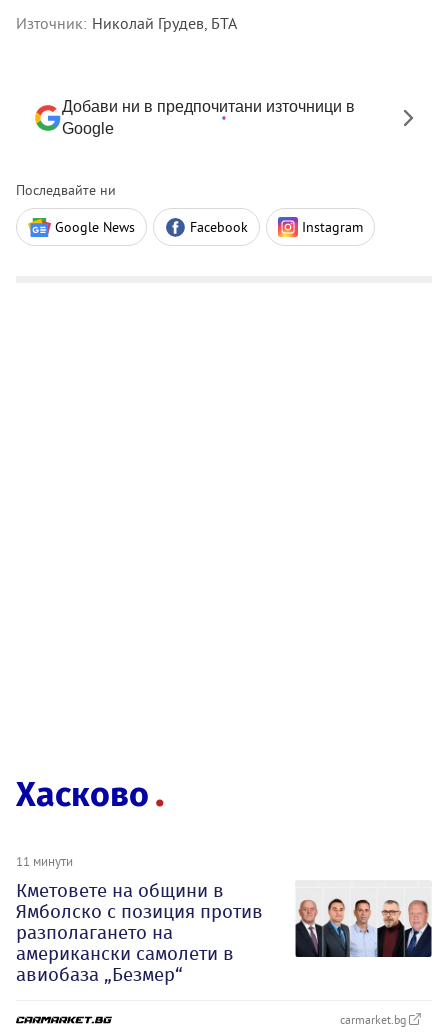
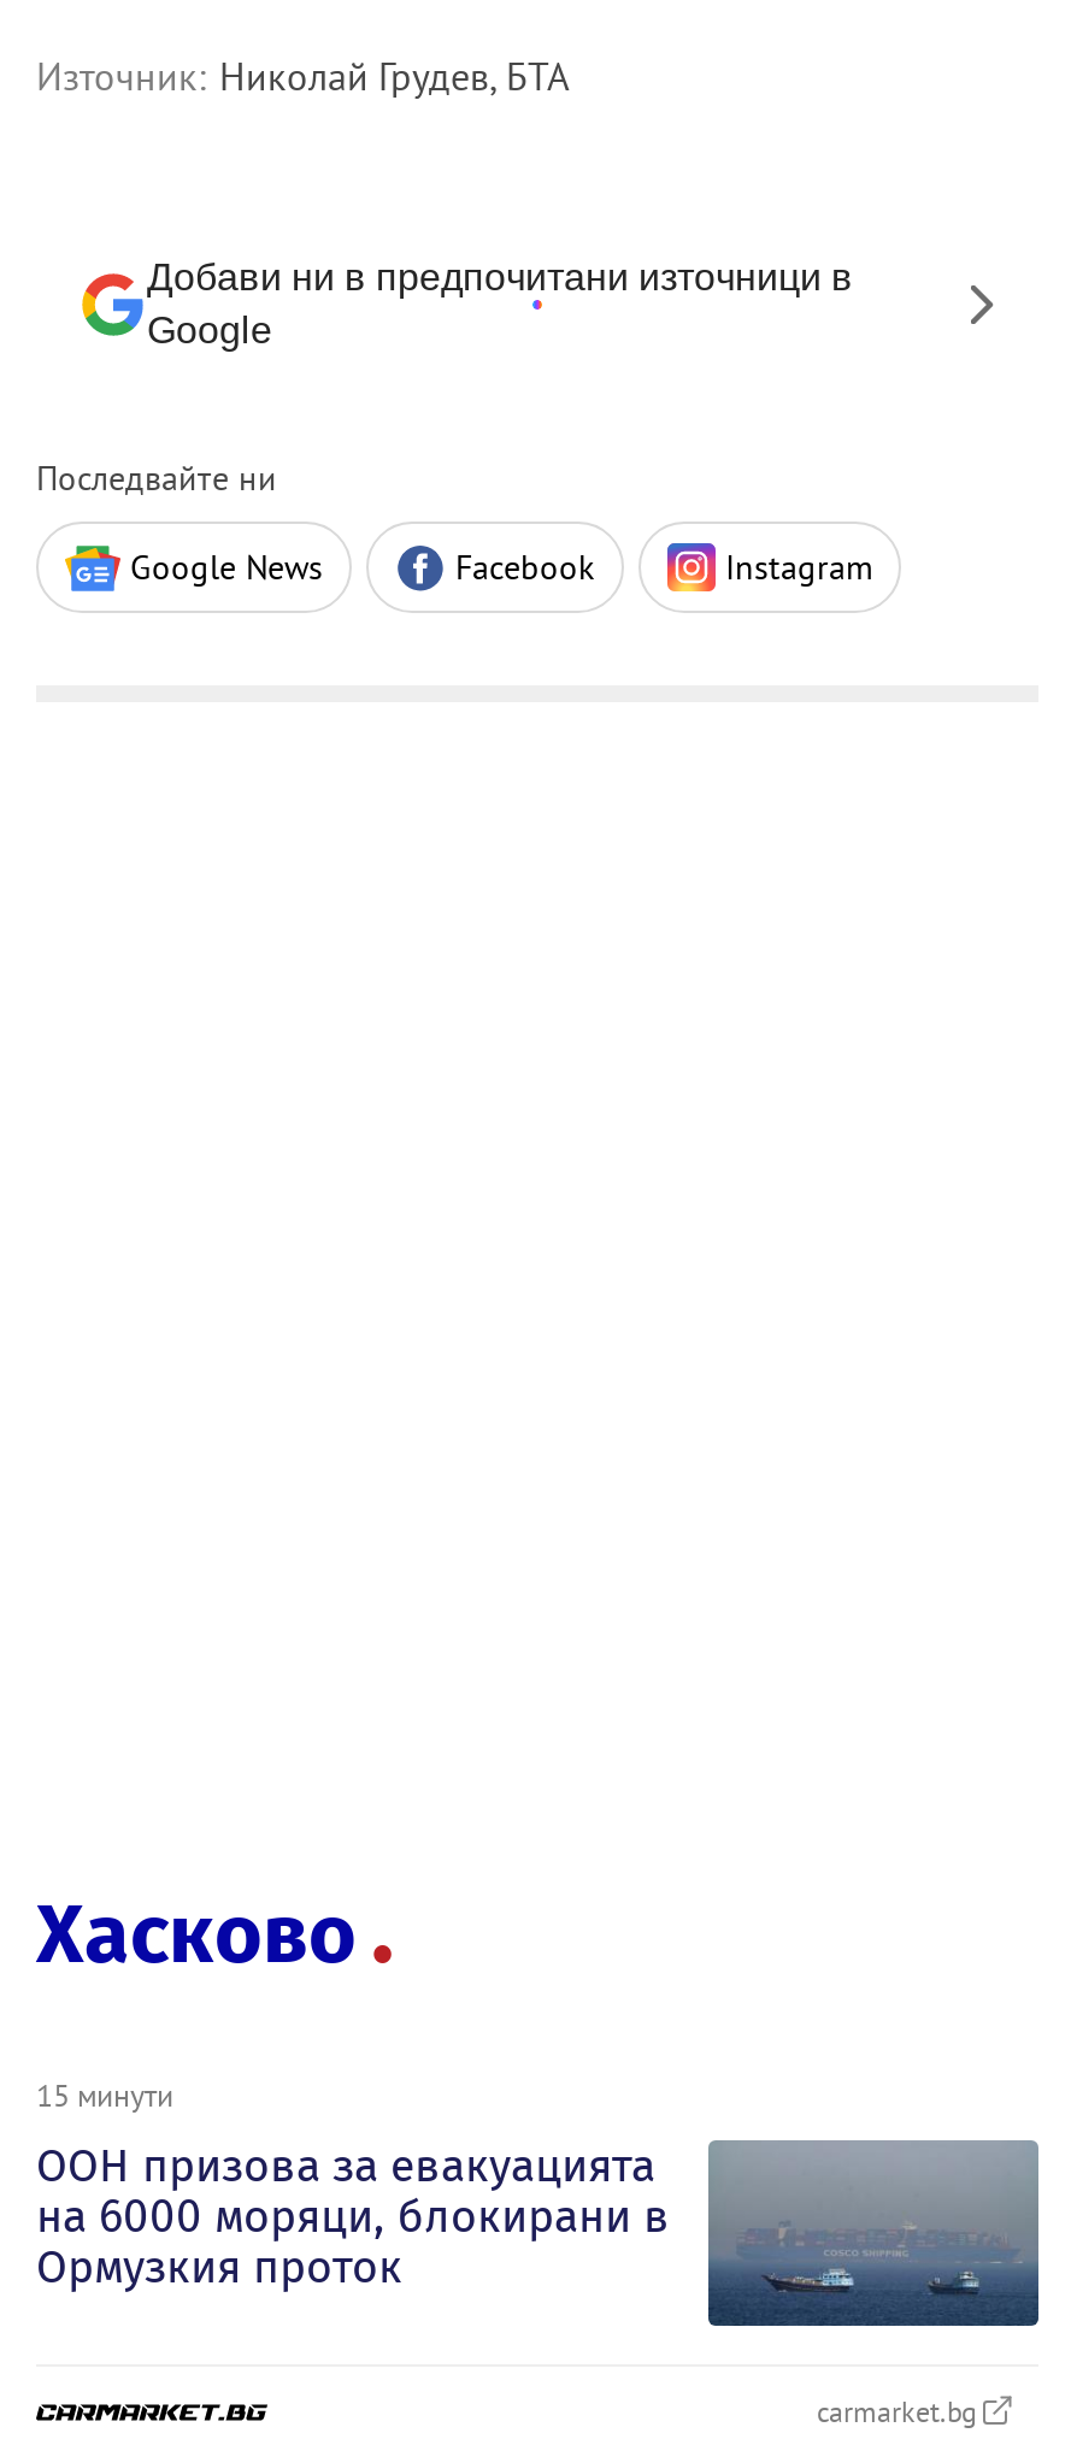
- [image]
- 11 минути
- Кметовете на общини в
- Ямболско с позиция против
- разполагането на
- американски самолети в
- авиобаза „Безмер“
+ [image]
+ 15 минути
+ ООН призова за евакуацията
+ на 6000 моряци, блокирани в
+ Ормузкия проток
